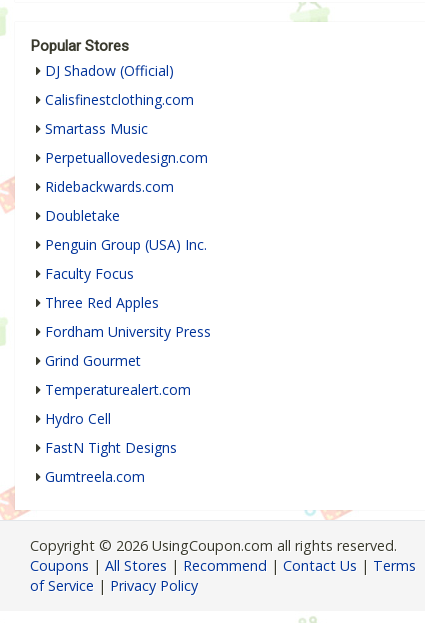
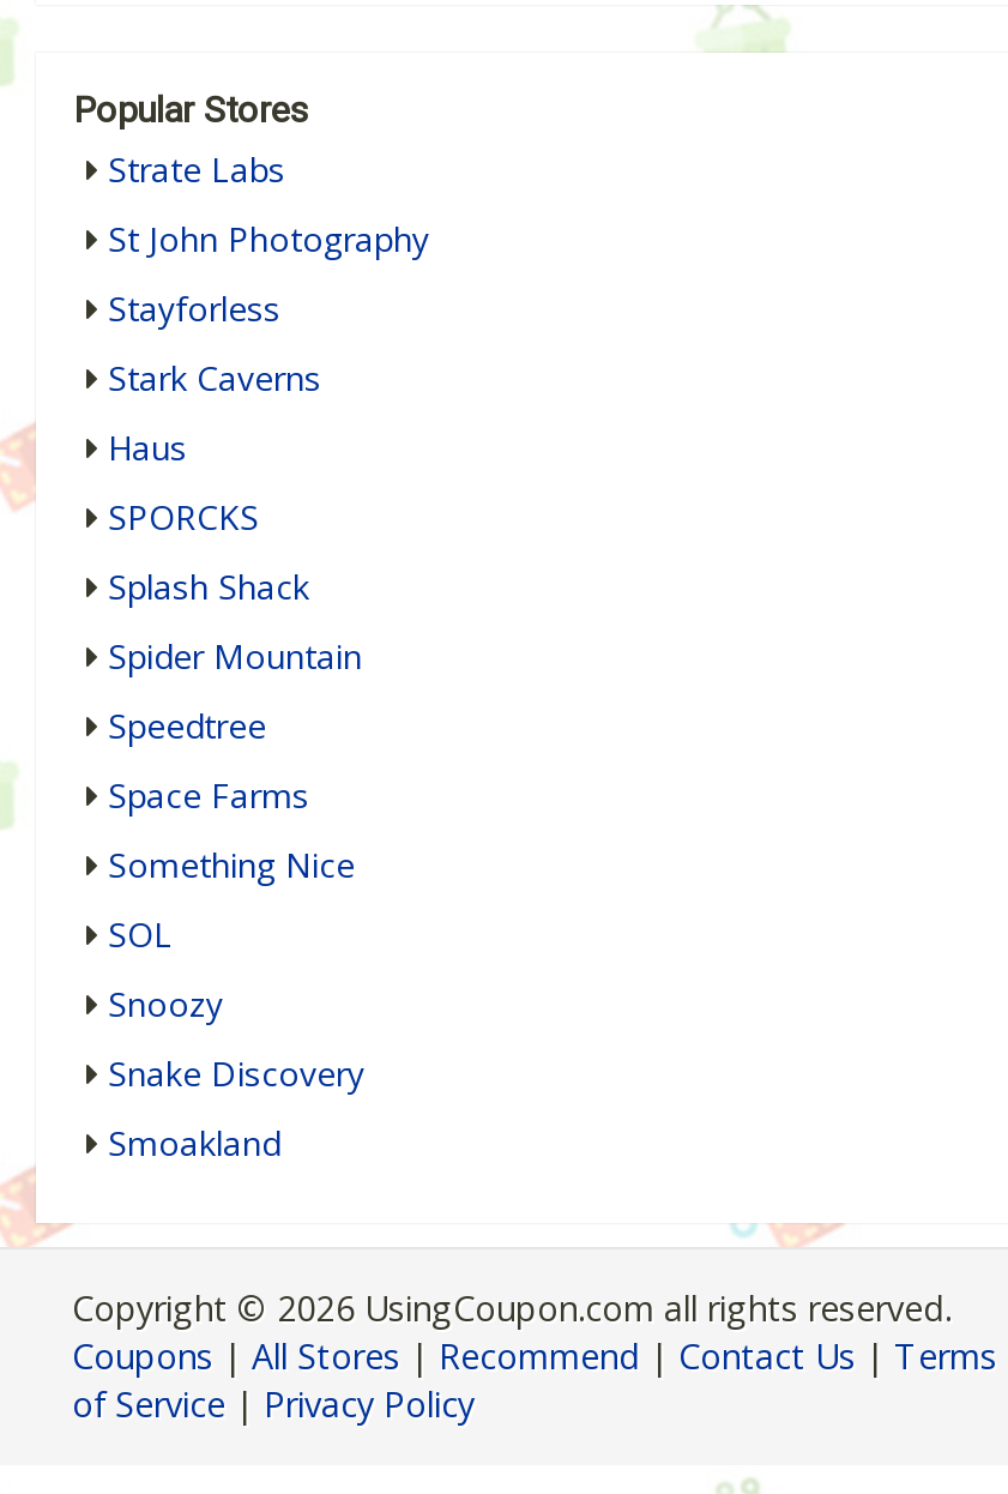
- DJ Shadow (Official)
+ Strate Labs

- Calisfinestclothing.com
+ St John Photography

- Smartass Music
+ Stayforless

- Perpetuallovedesign.com
+ Stark Caverns

- Ridebackwards.com
+ Haus

- Doubletake
+ SPORCKS

- Penguin Group (USA) Inc.
+ Splash Shack

- Faculty Focus
+ Spider Mountain

- Three Red Apples
+ Speedtree

- Fordham University Press
+ Space Farms

- Grind Gourmet
+ Something Nice

- Temperaturealert.com
+ SOL

- Hydro Cell
+ Snoozy

- FastN Tight Designs
+ Snake Discovery

- Gumtreela.com
+ Smoakland
